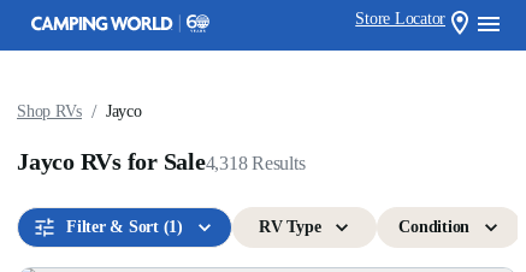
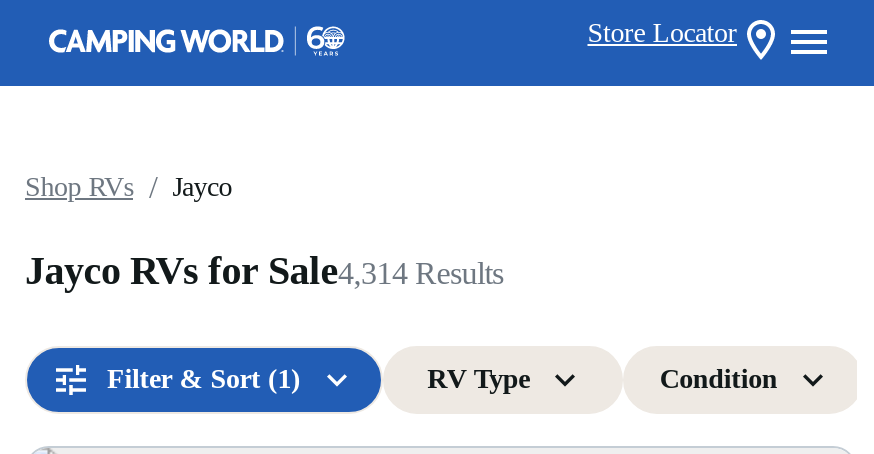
- Jayco RVs for Sale4,318 Results
+ Jayco RVs for Sale4,314 Results
